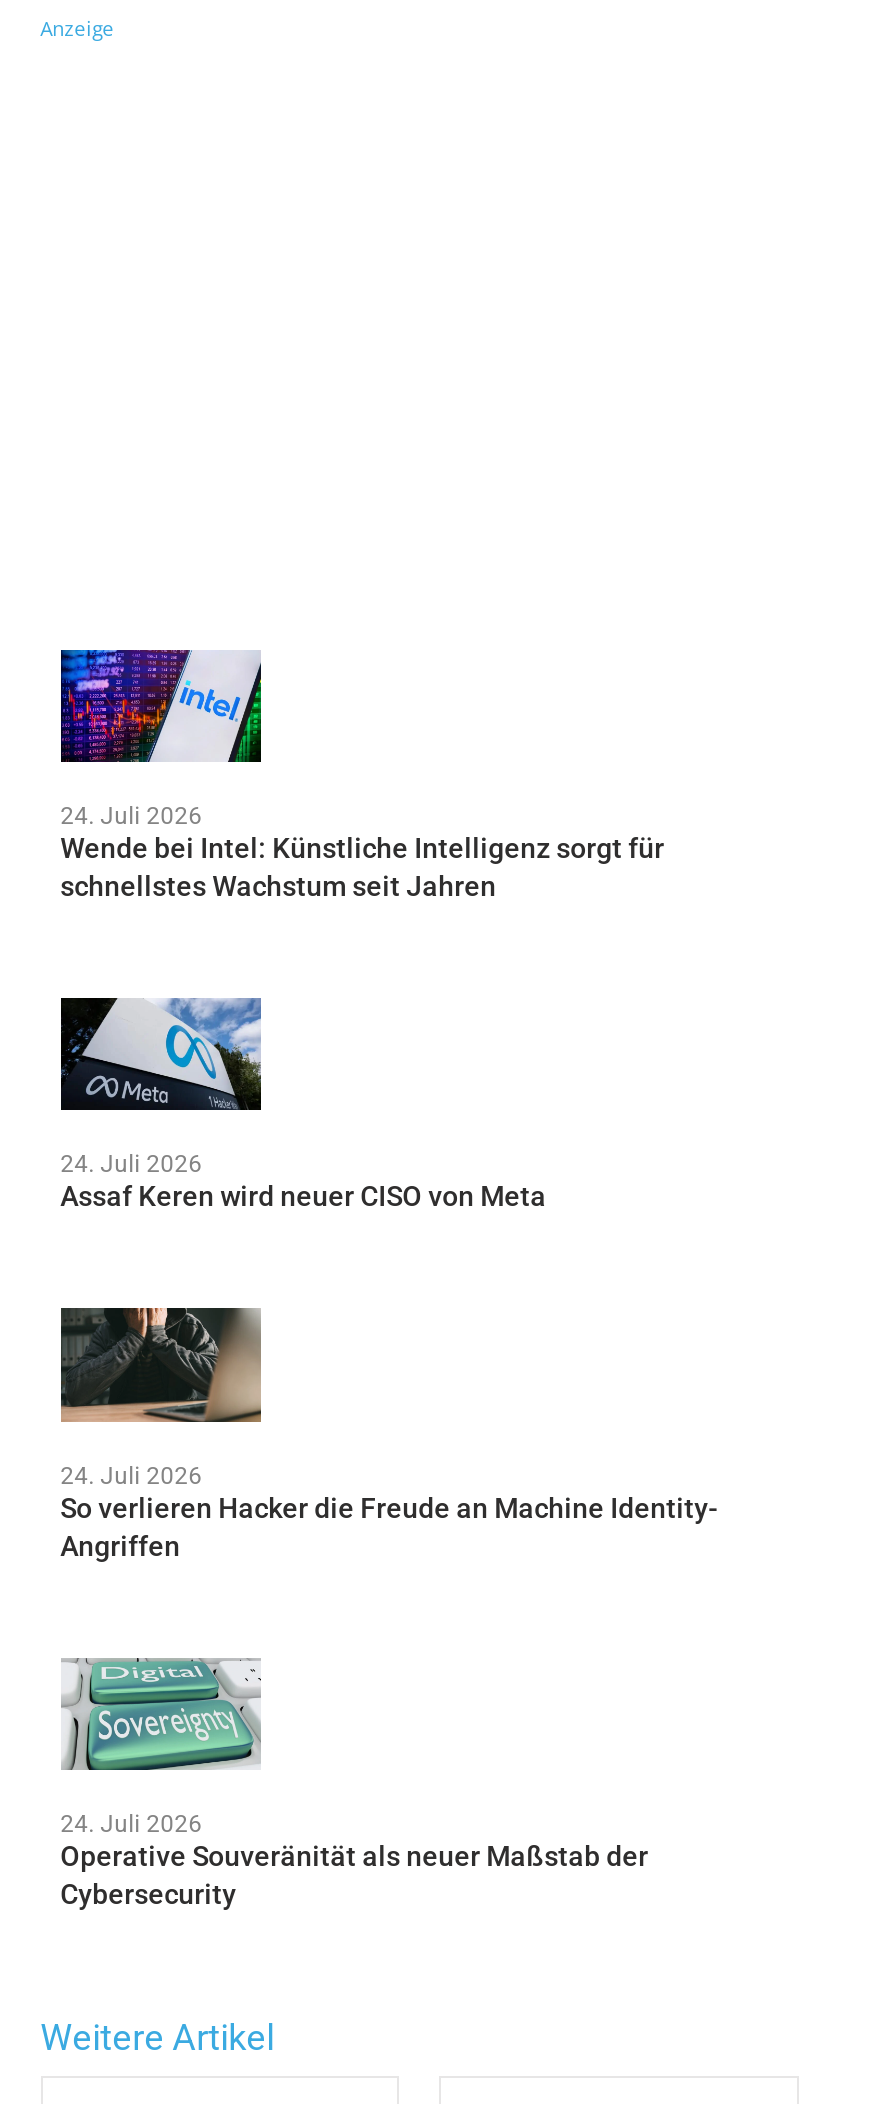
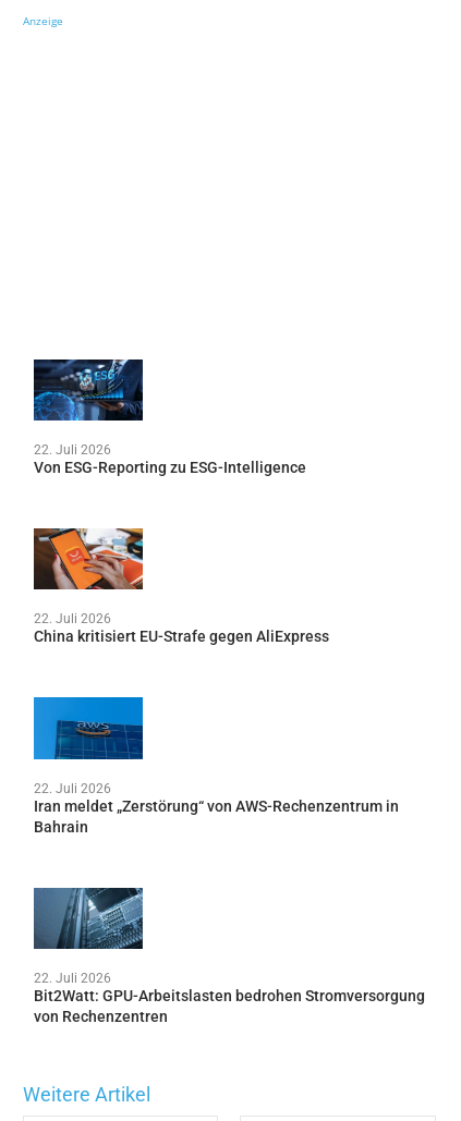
- [image]
- 24. Juli 2026
- Wende bei Intel: Künstliche Intelligenz sorgt für
- schnellstes Wachstum seit Jahren
+ [image]
+ 22. Juli 2026
+ Von ESG-Reporting zu ESG-Intelligence

- [image]
- 24. Juli 2026
- Assaf Keren wird neuer CISO von Meta
+ [image]
+ 22. Juli 2026
+ China kritisiert EU-Strafe gegen AliExpress

- [image]
- 24. Juli 2026
- So verlieren Hacker die Freude an Machine Identity-
- Angriffen
+ [image]
+ 22. Juli 2026
+ Iran meldet „Zerstörung“ von AWS-Rechenzentrum in
+ Bahrain

- [image]
- 24. Juli 2026
- Operative Souveränität als neuer Maßstab der
- Cybersecurity
+ [image]
+ 22. Juli 2026
+ Bit2Watt: GPU-Arbeitslasten bedrohen Stromversorgung
+ von Rechenzentren
